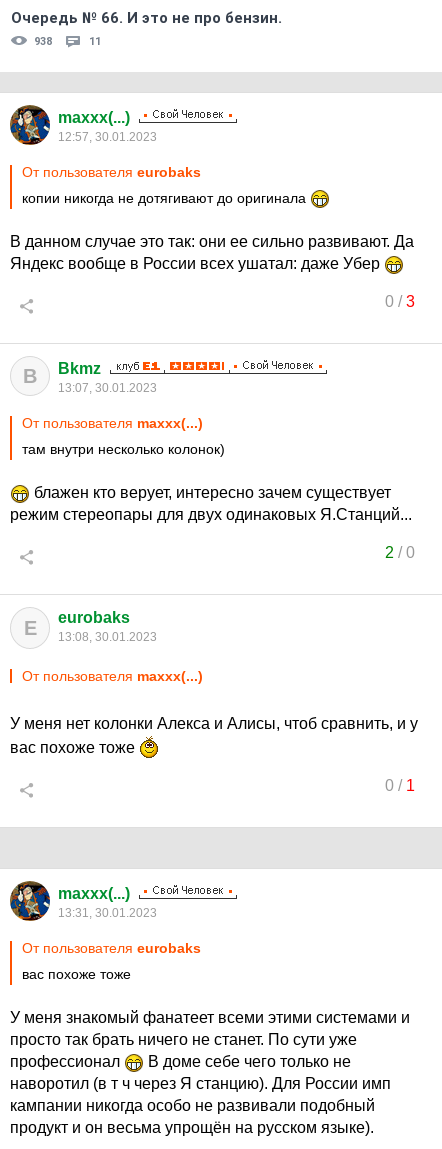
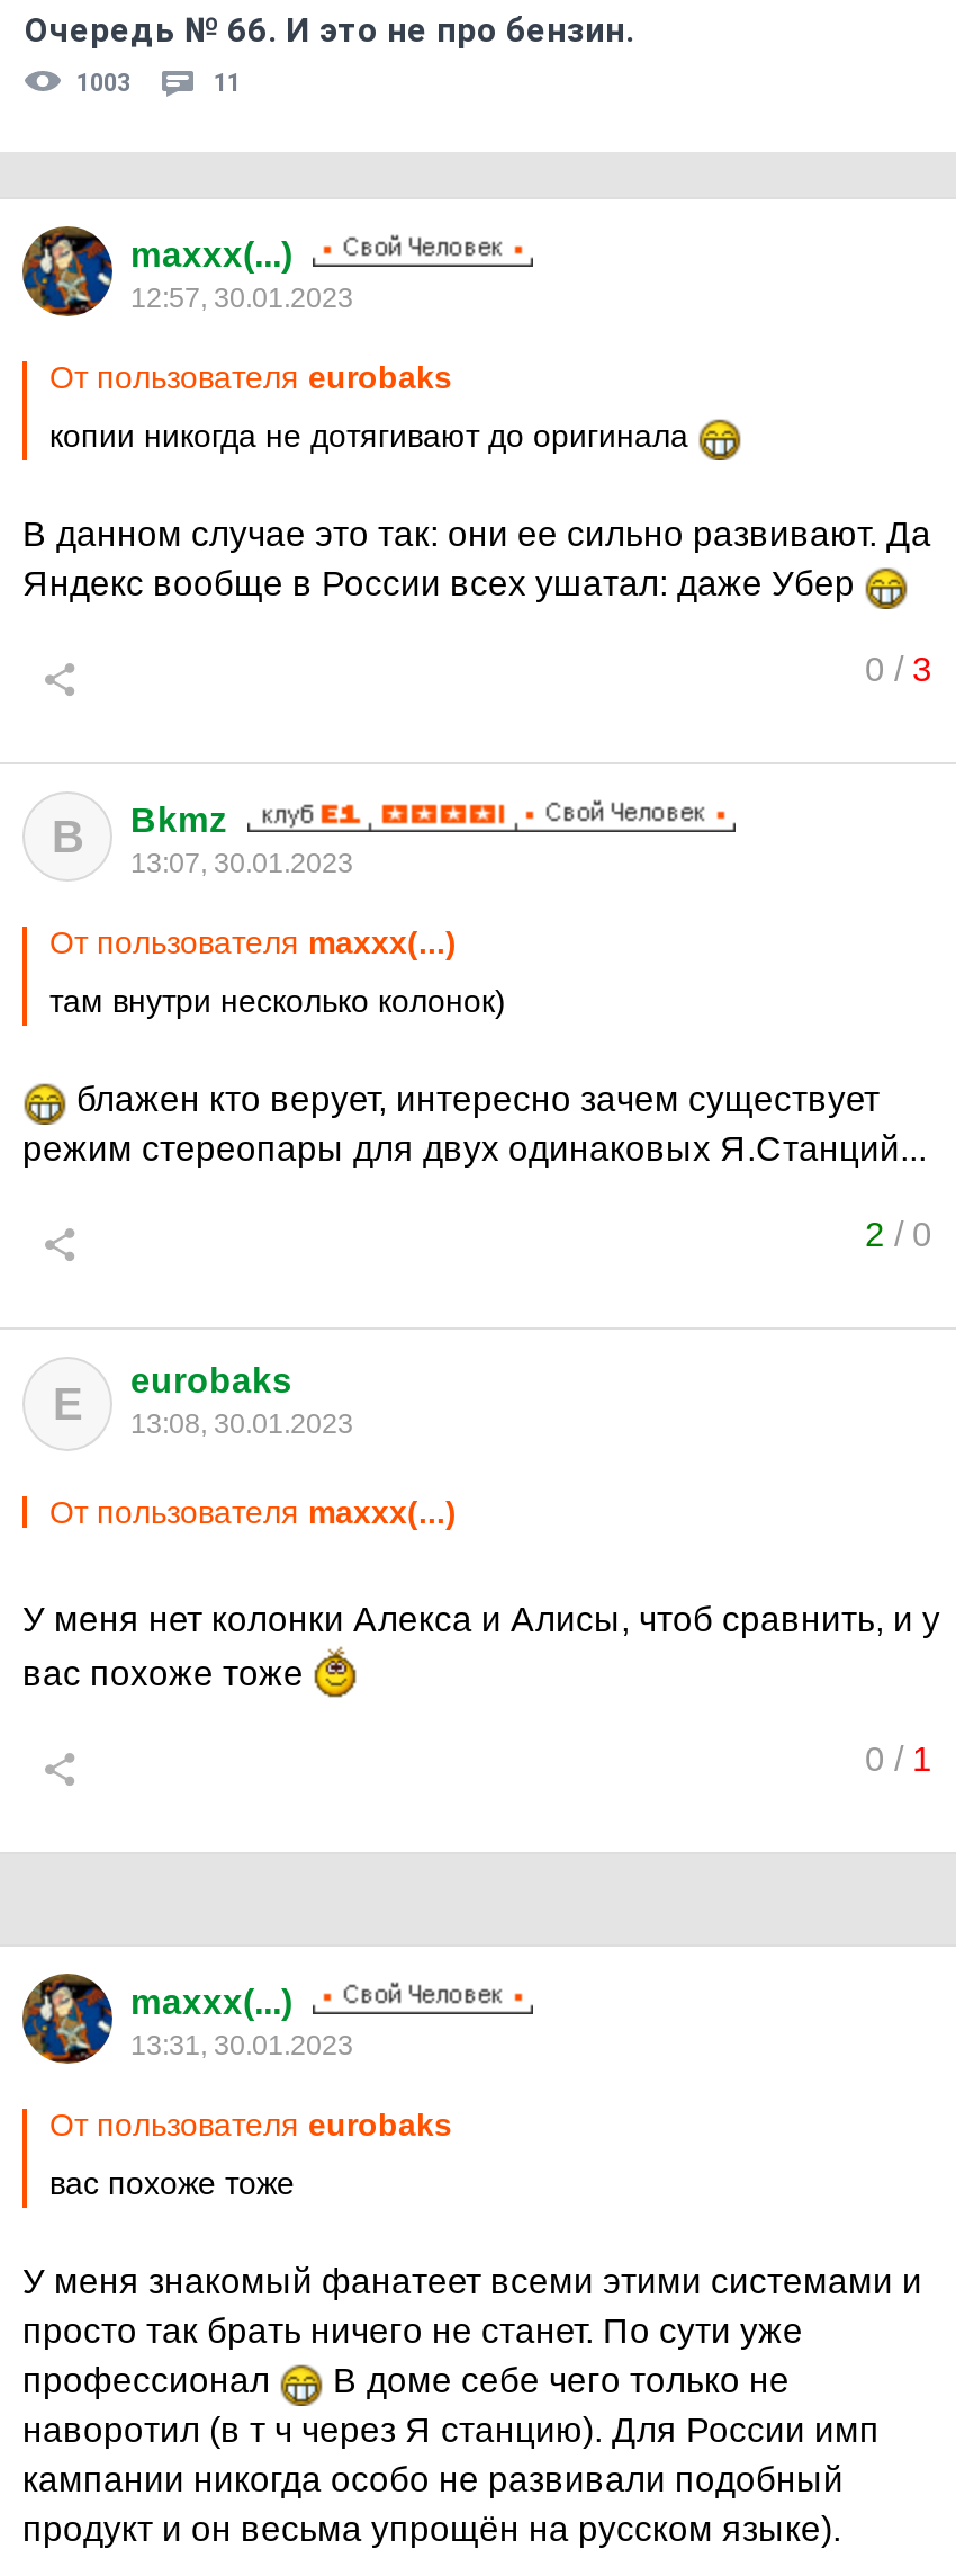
- 938
+ 1003
